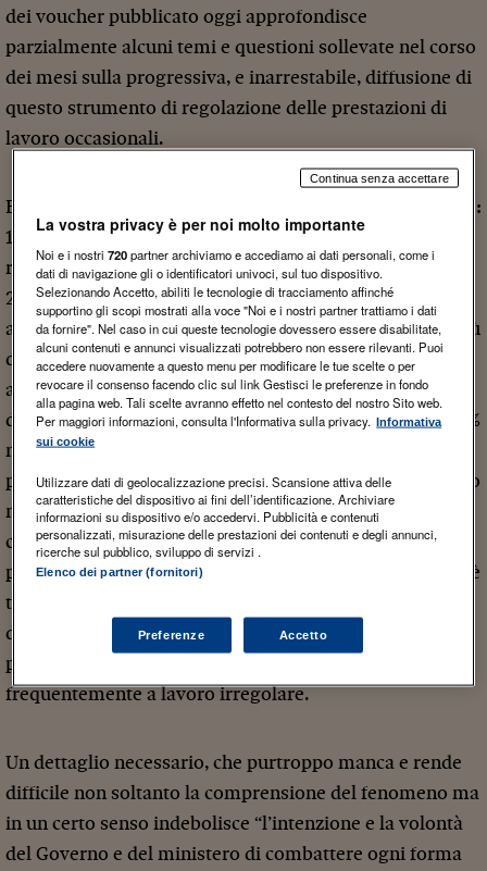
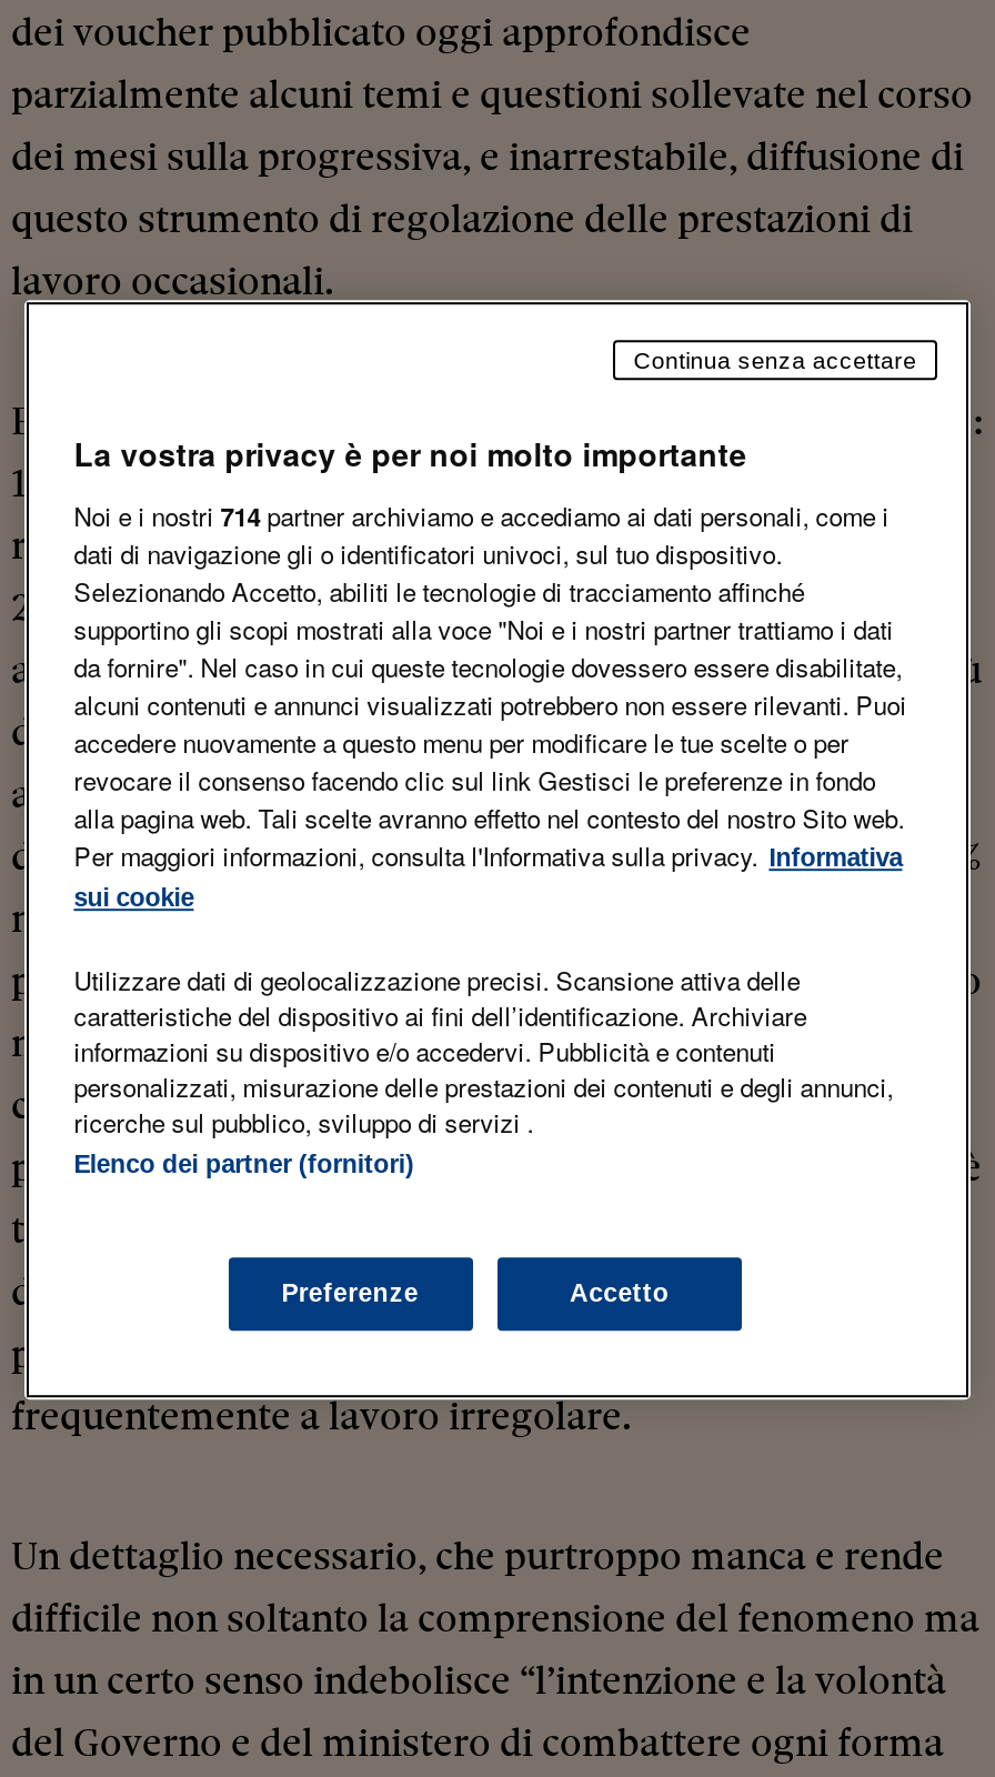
- Noi e i nostri 720 partner archiviamo e accediamo ai dati personali, come i
+ Noi e i nostri 714 partner archiviamo e accediamo ai dati personali, come i
